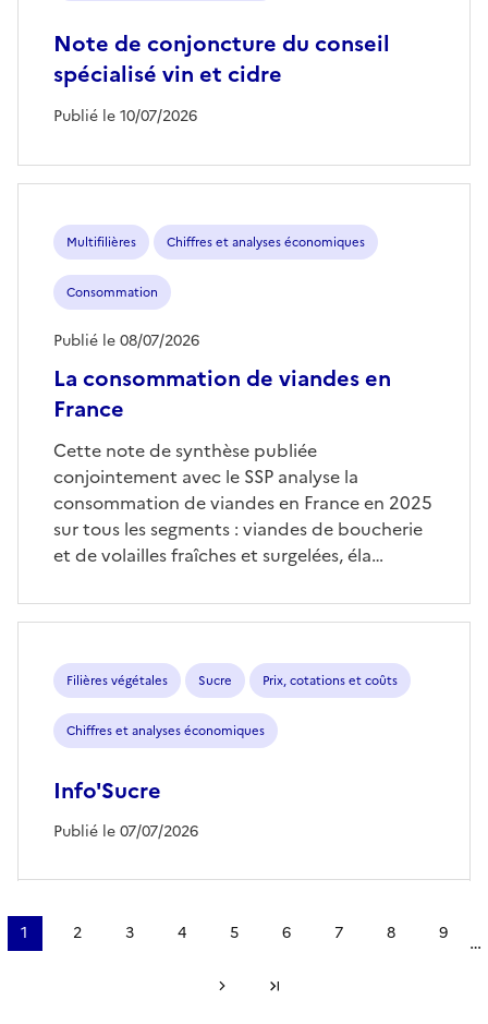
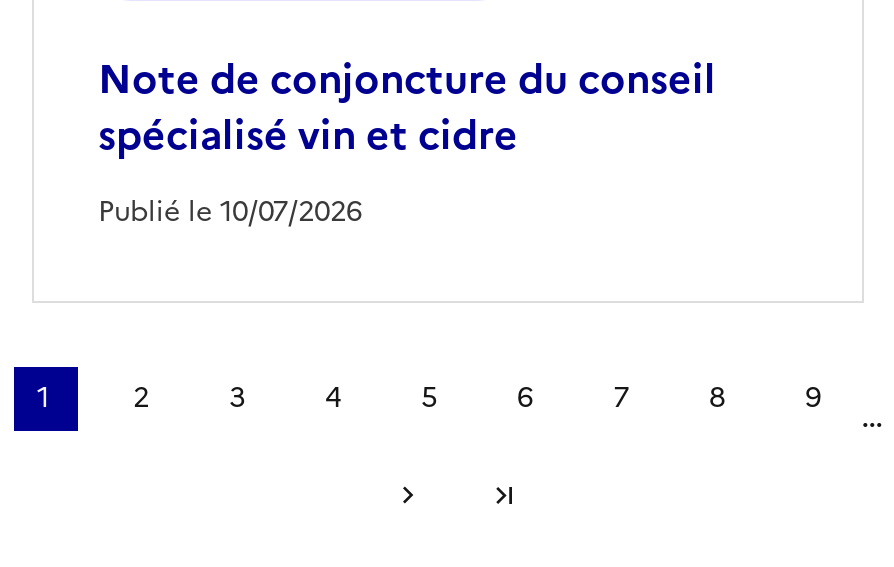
- Multifilières
- Chiffres et analyses économiques
- Consommation
- La consommation de viandes en
- France

- Publié le 08/07/2026

- Cette note de synthèse publiée
- conjointement avec le SSP analyse la
- consommation de viandes en France en 2025
- sur tous les segments : viandes de boucherie
- et de volailles fraîches et surgelées, éla…

- Filières végétales
- Sucre
- Prix, cotations et coûts
- Chiffres et analyses économiques
- Info'Sucre
- Publié le 07/07/2026
